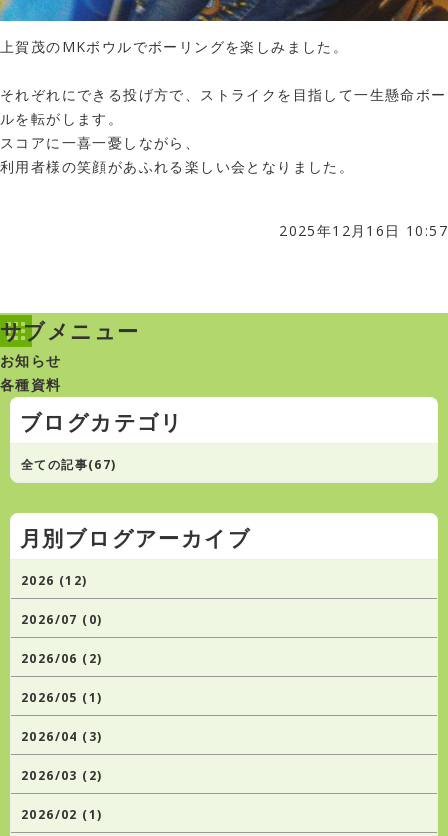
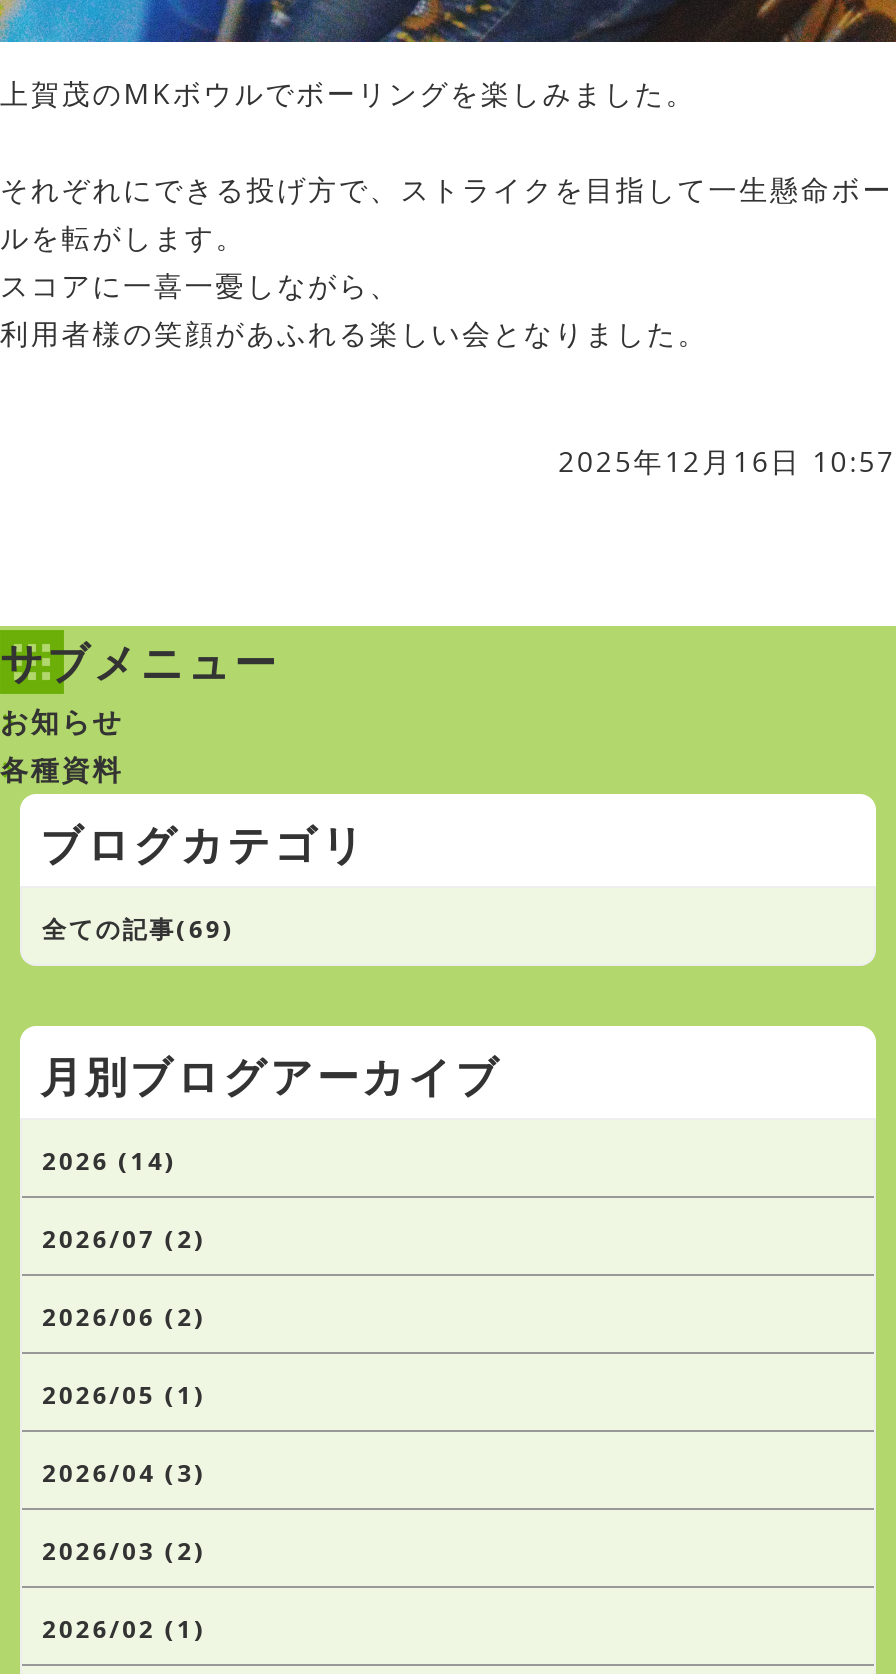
- 全ての記事(67)
+ 全ての記事(69)

- 2026 (12)
+ 2026 (14)

- 2026/07 (0)
+ 2026/07 (2)
